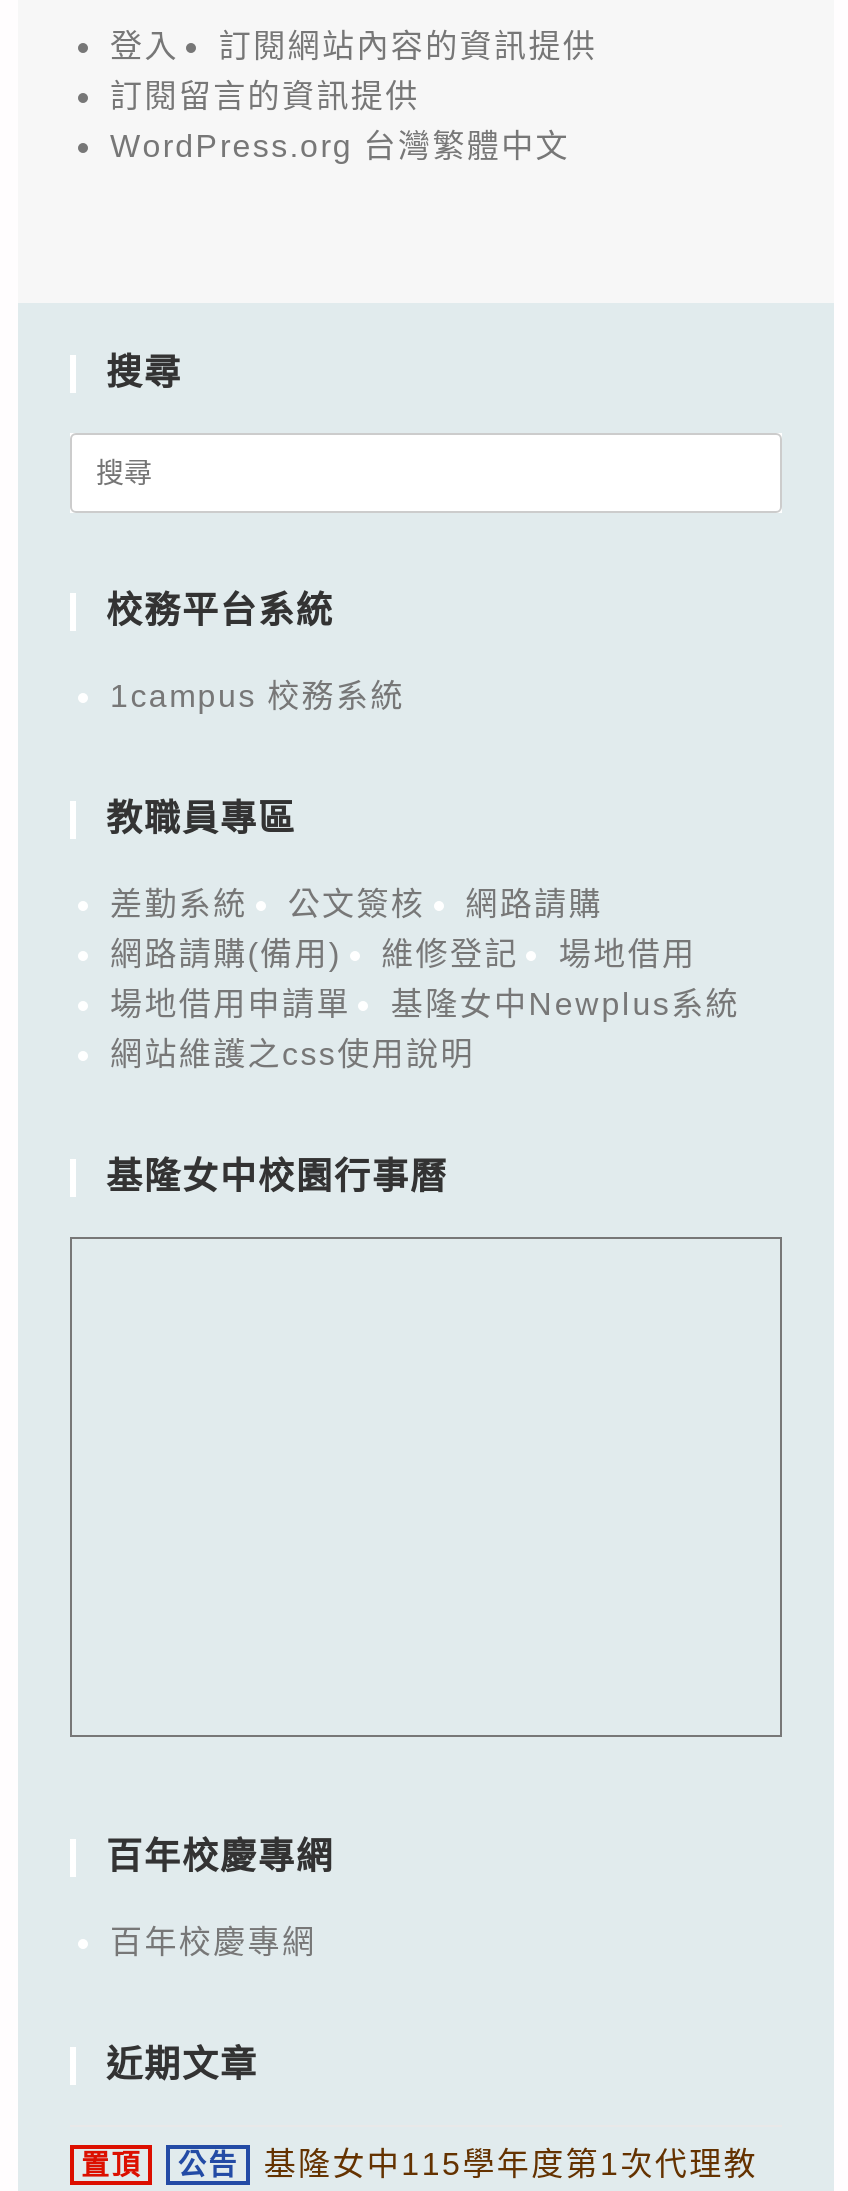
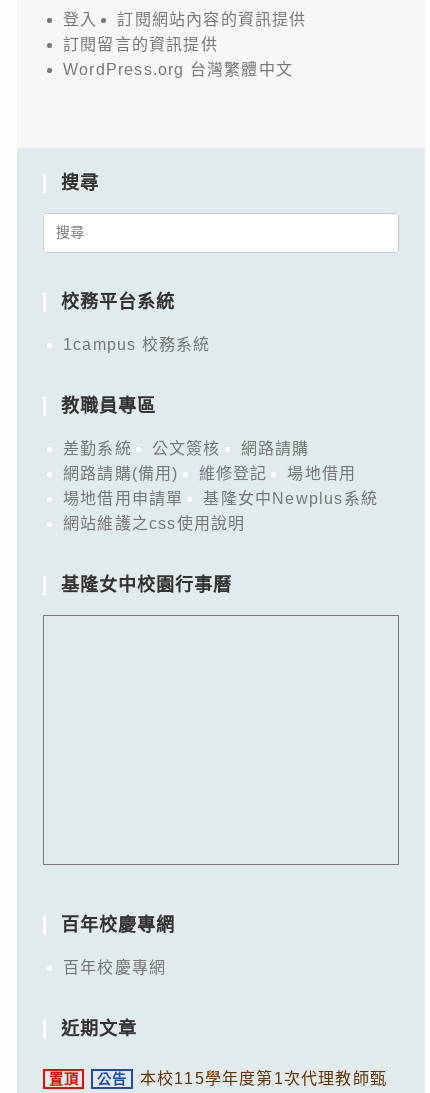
- 基隆女中115學年度第1次代理教
+ 本校115學年度第1次代理教師甄
